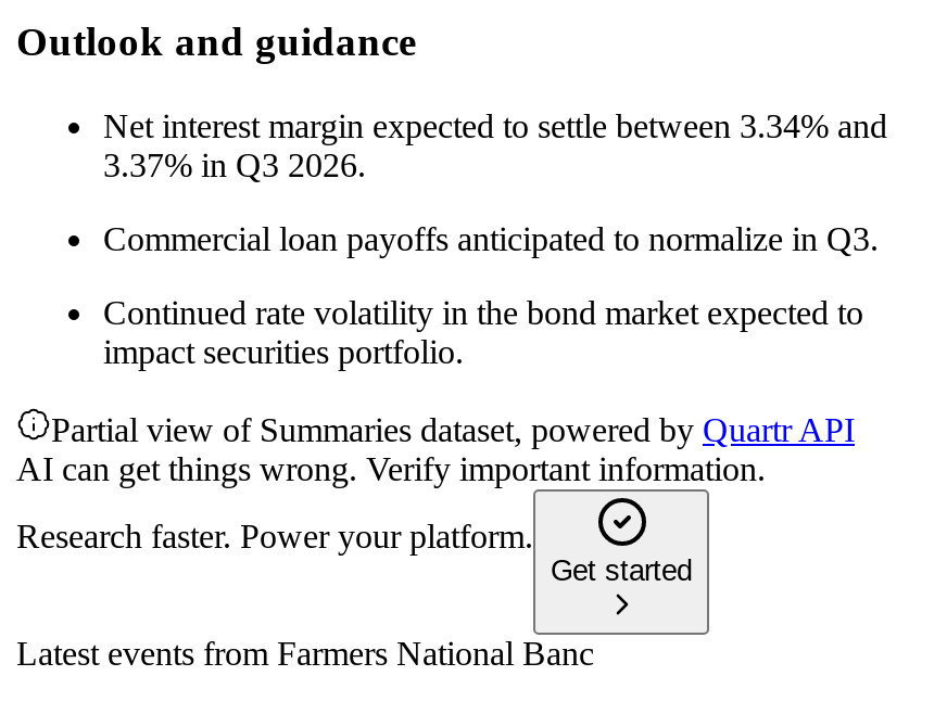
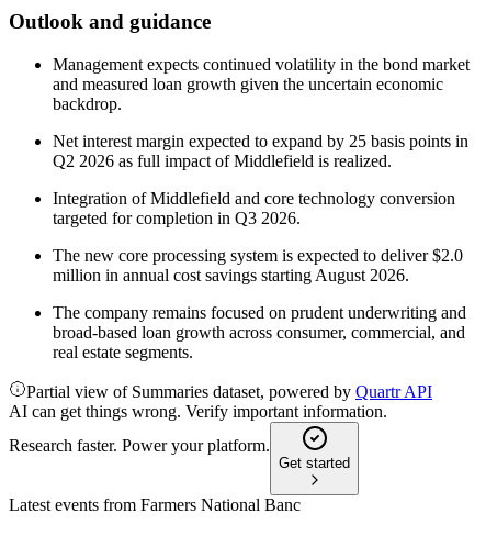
- Net interest margin expected to settle between 3.34% and
- 3.37% in Q3 2026.
- Commercial loan payoffs anticipated to normalize in Q3.
- Continued rate volatility in the bond market expected to
- impact securities portfolio.
+ Management expects continued volatility in the bond market
+ and measured loan growth given the uncertain economic
+ backdrop.
+ Net interest margin expected to expand by 25 basis points in
+ Q2 2026 as full impact of Middlefield is realized.
+ Integration of Middlefield and core technology conversion
+ targeted for completion in Q3 2026.
+ The new core processing system is expected to deliver $2.0
+ million in annual cost savings starting August 2026.
+ The company remains focused on prudent underwriting and
+ broad-based loan growth across consumer, commercial, and
+ real estate segments.
